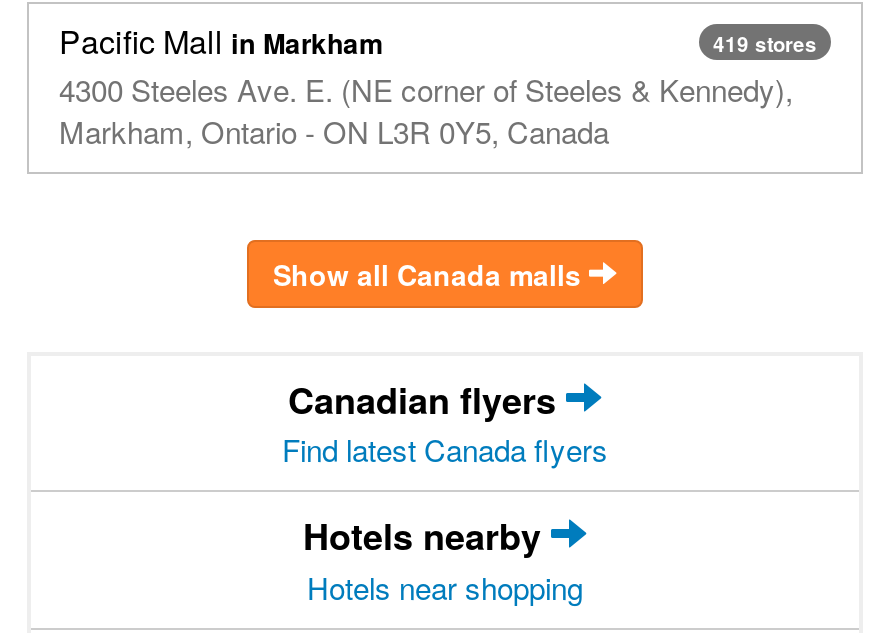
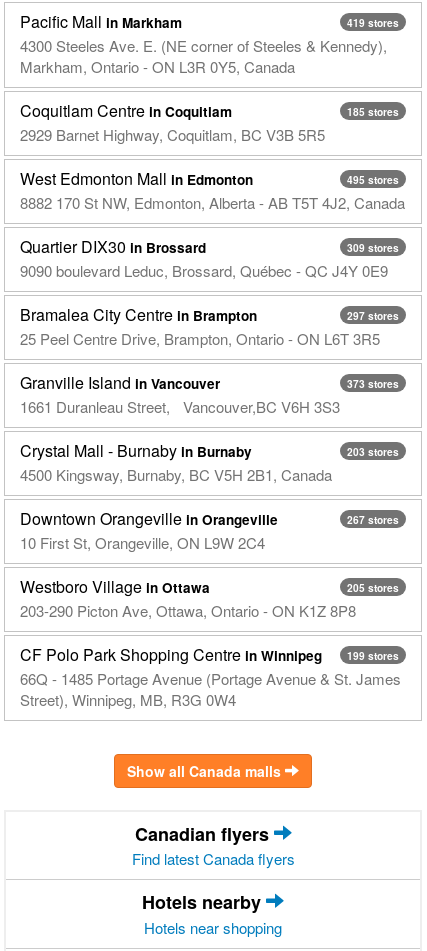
+ 185 stores
+ Coquitlam Centre in Coquitlam
+ 2929 Barnet Highway, Coquitlam, BC V3B 5R5
+ 495 stores
+ West Edmonton Mall in Edmonton
+ 8882 170 St NW, Edmonton, Alberta - AB T5T 4J2, Canada
+ 309 stores
+ Quartier DIX30 in Brossard
+ 9090 boulevard Leduc, Brossard, Québec - QC J4Y 0E9
+ 297 stores
+ Bramalea City Centre in Brampton
+ 25 Peel Centre Drive, Brampton, Ontario - ON L6T 3R5
+ 373 stores
+ Granville Island in Vancouver
+ 1661 Duranleau Street, Vancouver,BC V6H 3S3
+ 203 stores
+ Crystal Mall - Burnaby in Burnaby
+ 4500 Kingsway, Burnaby, BC V5H 2B1, Canada
+ 267 stores
+ Downtown Orangeville in Orangeville
+ 10 First St, Orangeville, ON L9W 2C4
+ 205 stores
+ Westboro Village in Ottawa
+ 203-290 Picton Ave, Ottawa, Ontario - ON K1Z 8P8
+ 199 stores
+ CF Polo Park Shopping Centre in Winnipeg
+ 66Q - 1485 Portage Avenue (Portage Avenue & St. James
+ Street), Winnipeg, MB, R3G 0W4
